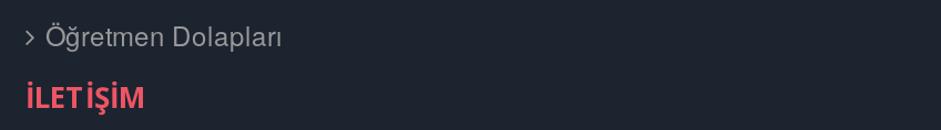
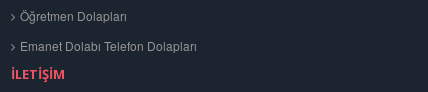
+ Emanet Dolabı Telefon Dolapları
